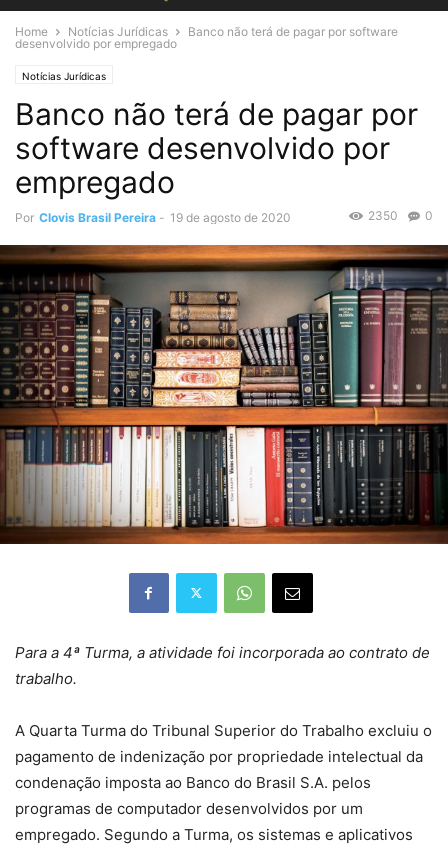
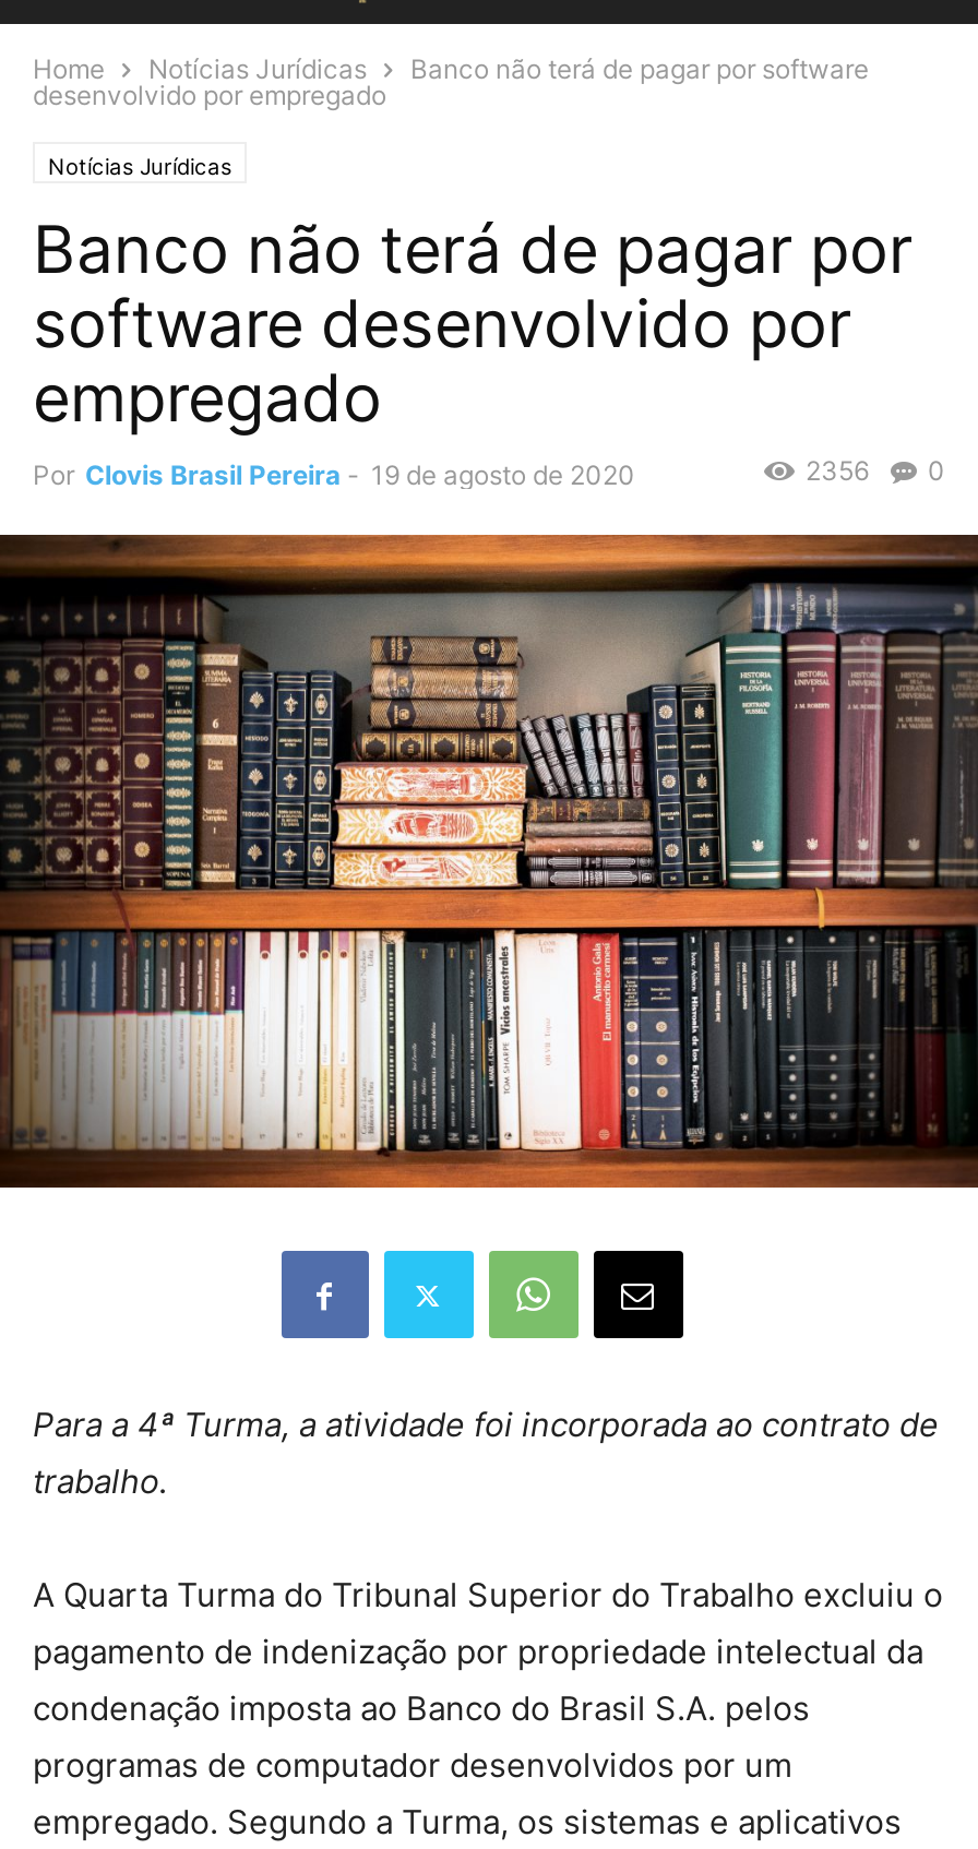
- 2350 0
+ 2356 0
